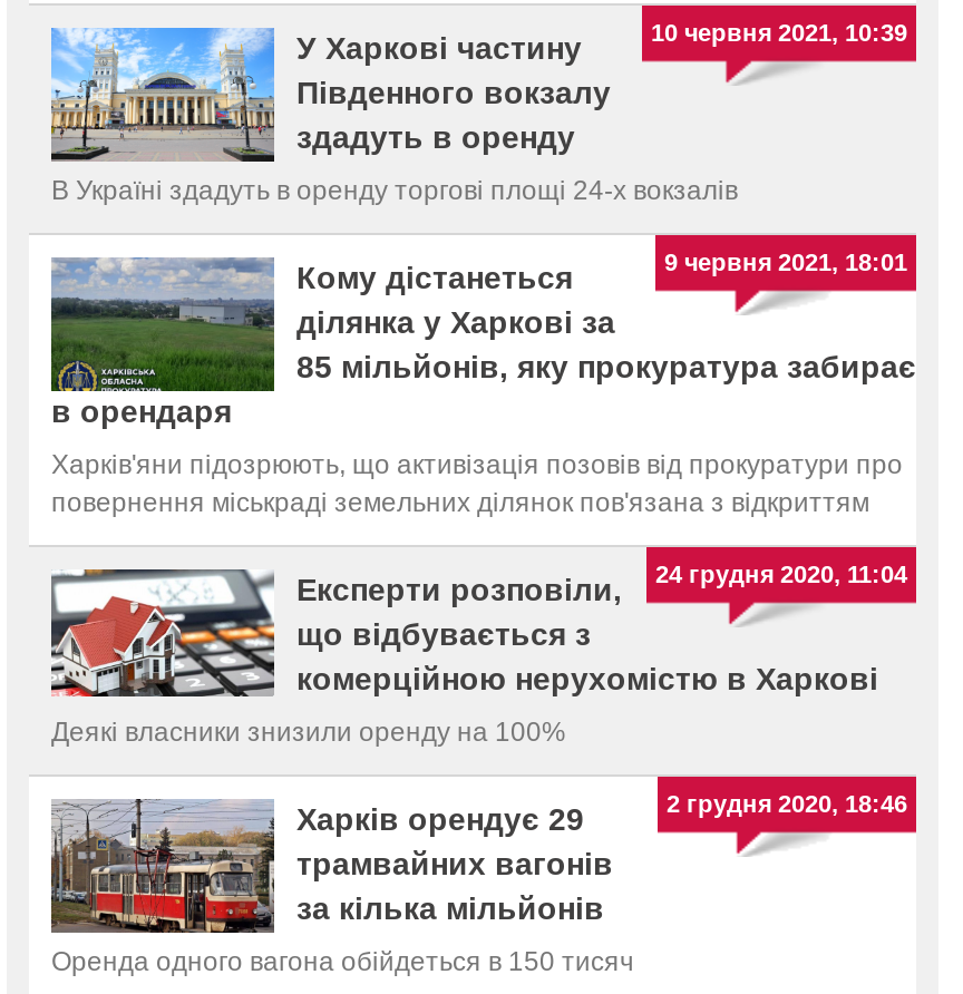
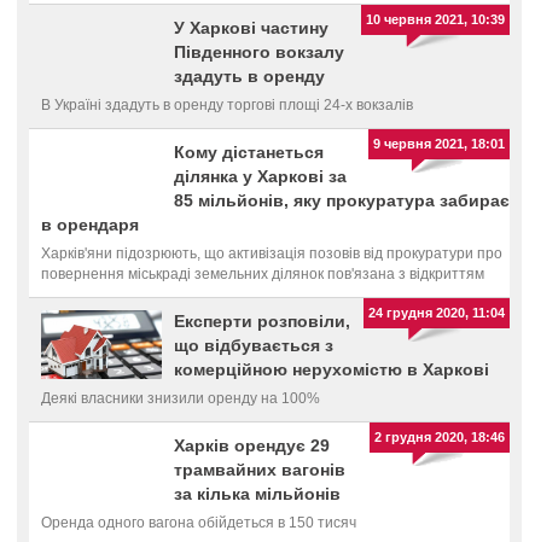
- [image]

- [image]

- [image]
